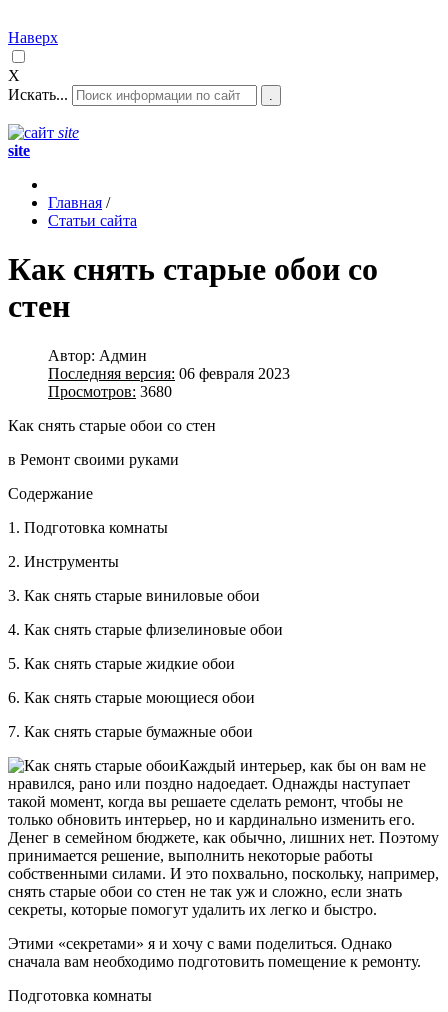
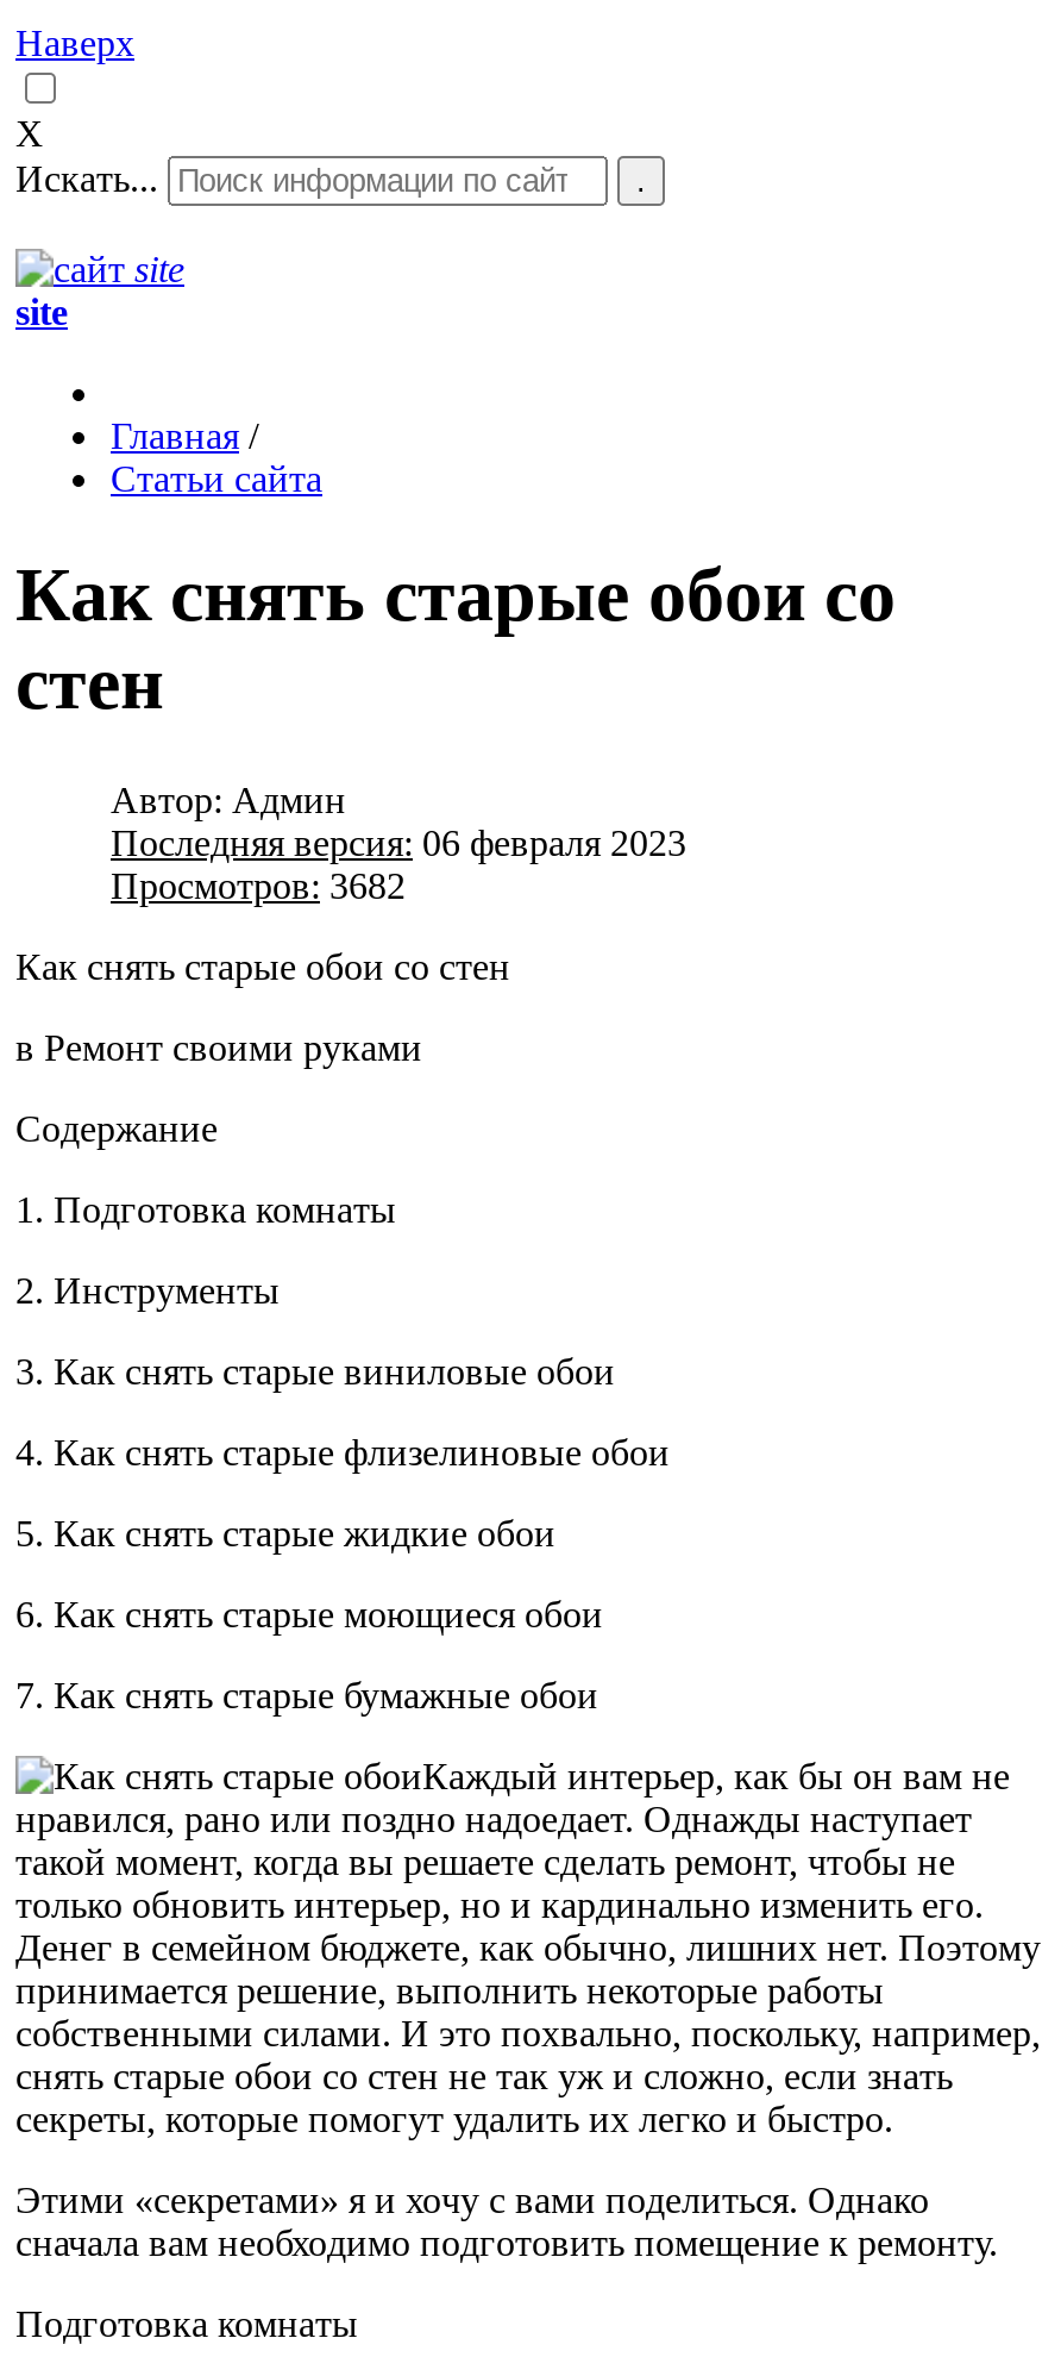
- Просмотров: 3680
+ Просмотров: 3682
